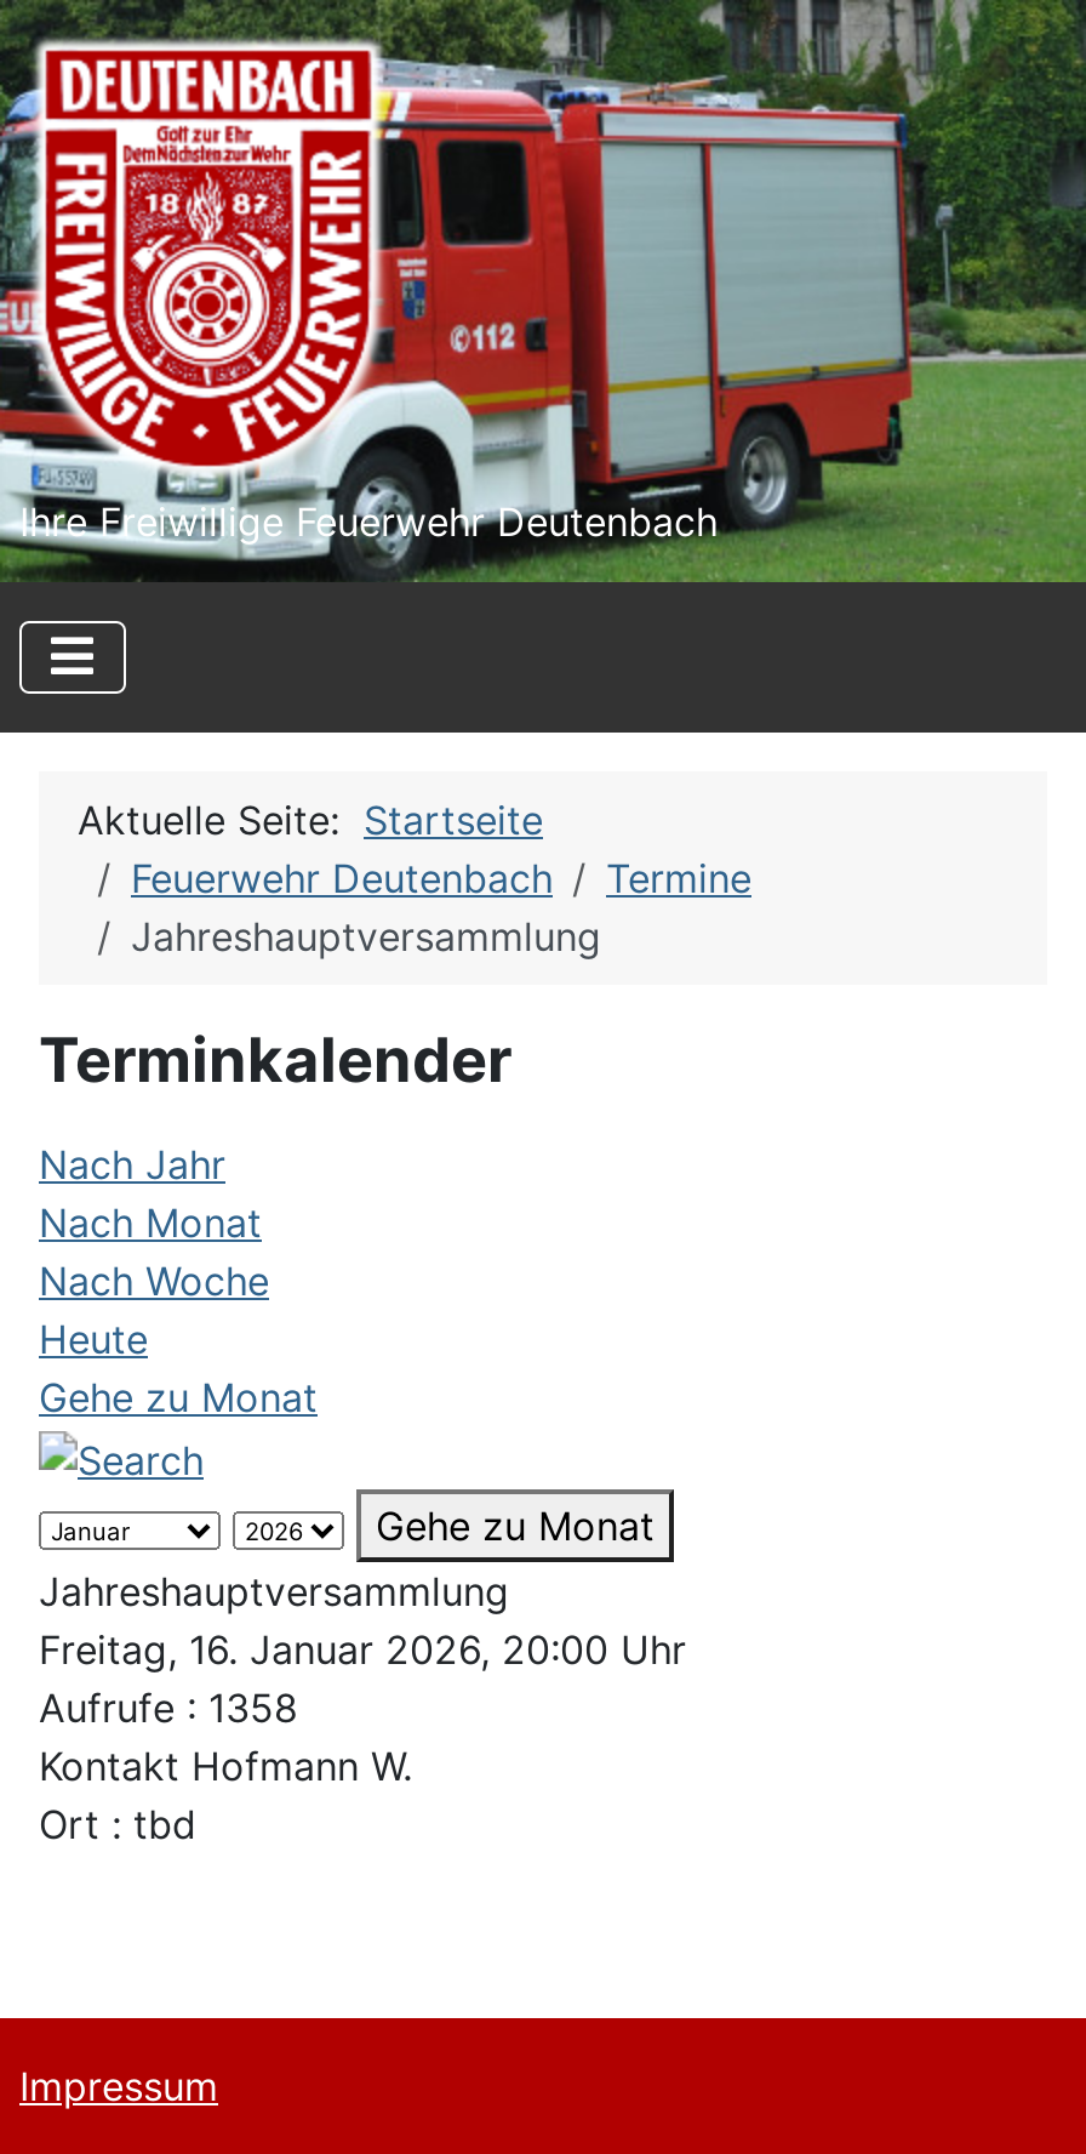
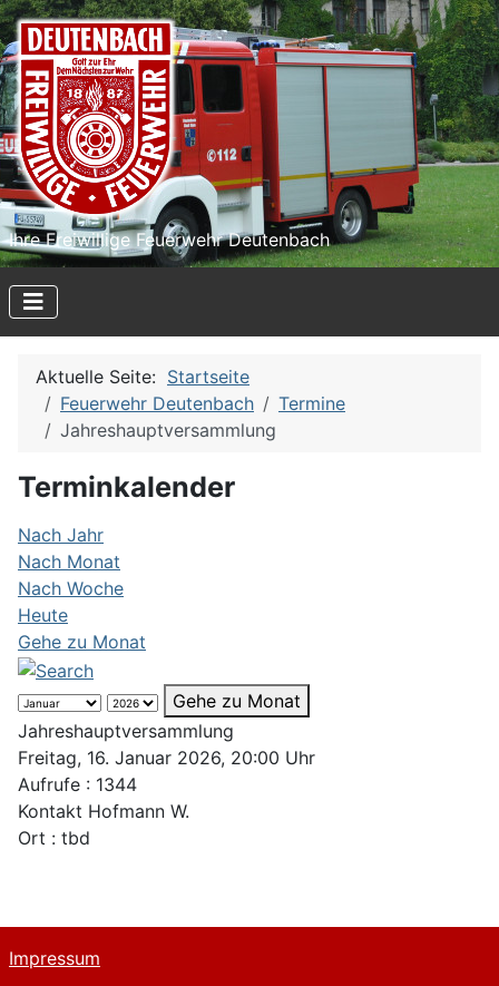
- Aufrufe: 1358
+ Aufrufe: 1344
